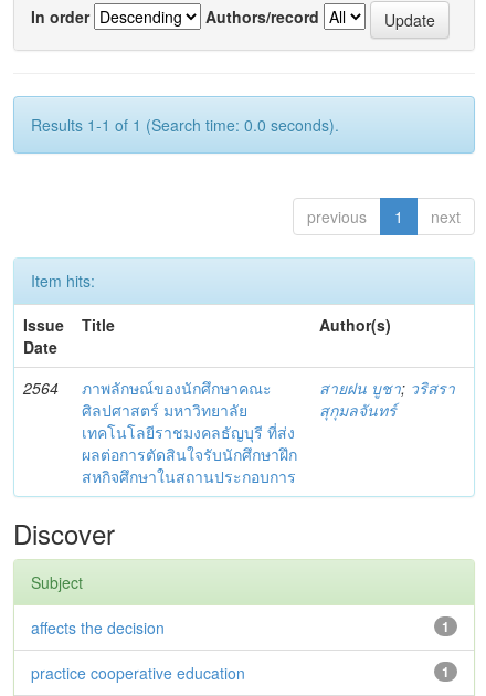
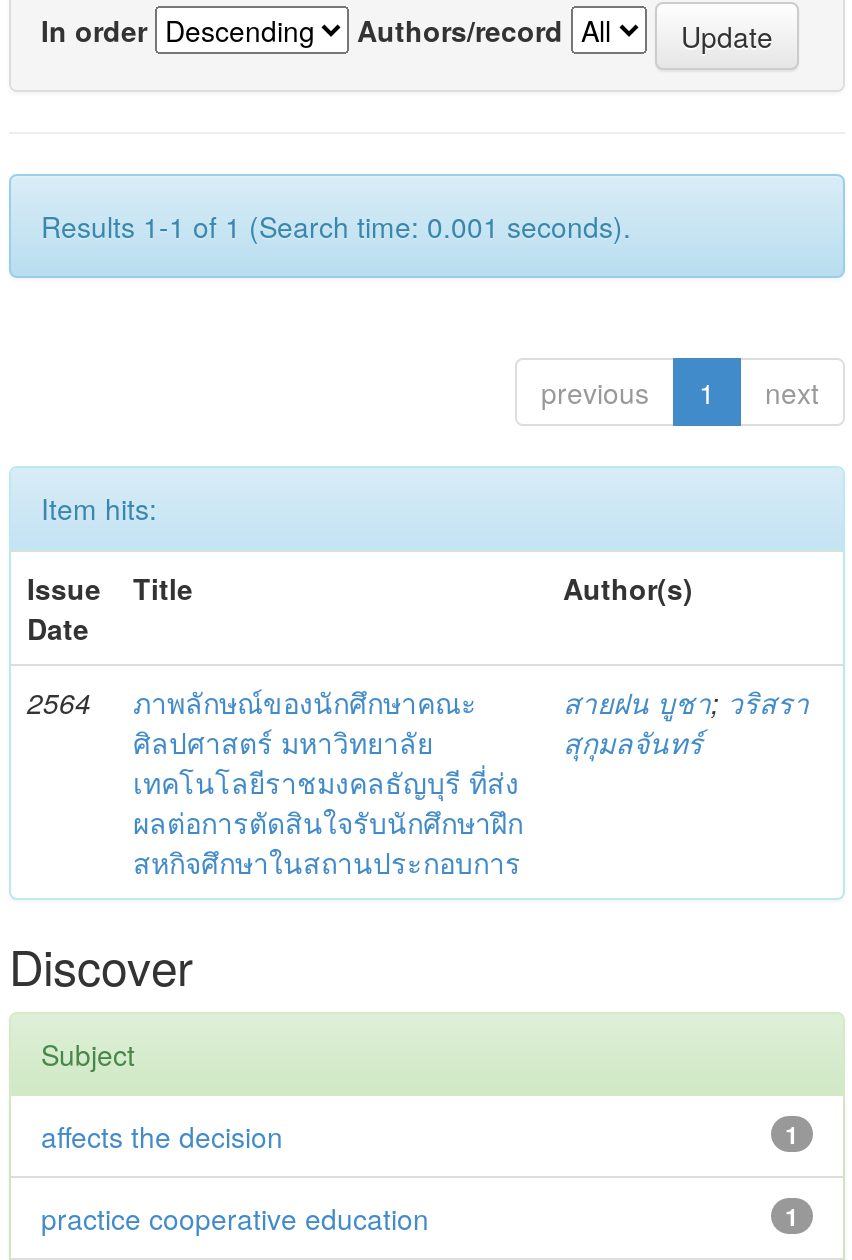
- Results 1-1 of 1 (Search time: 0.0 seconds).
+ Results 1-1 of 1 (Search time: 0.001 seconds).
